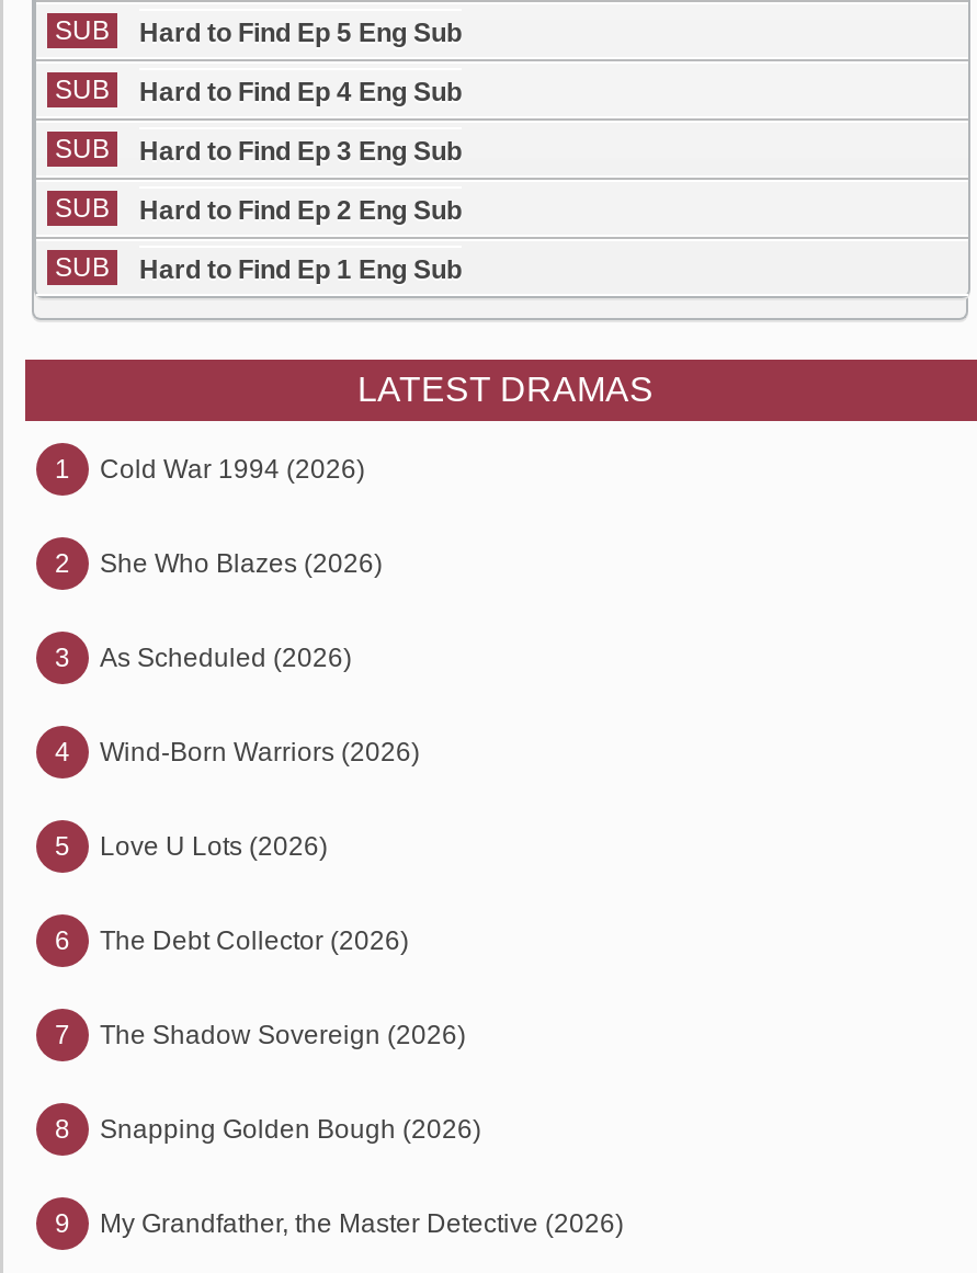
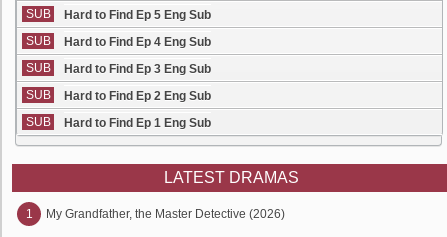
- Cold War 1994 (2026)
- 2
- She Who Blazes (2026)
- 3
- As Scheduled (2026)
- 4
- Wind-Born Warriors (2026)
- 5
- Love U Lots (2026)
- 6
- The Debt Collector (2026)
- 7
- The Shadow Sovereign (2026)
- 8
- Snapping Golden Bough (2026)
- 9
